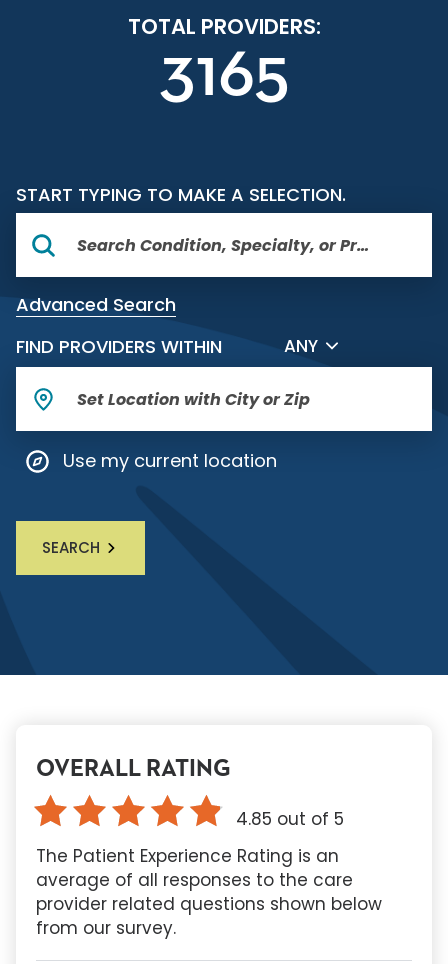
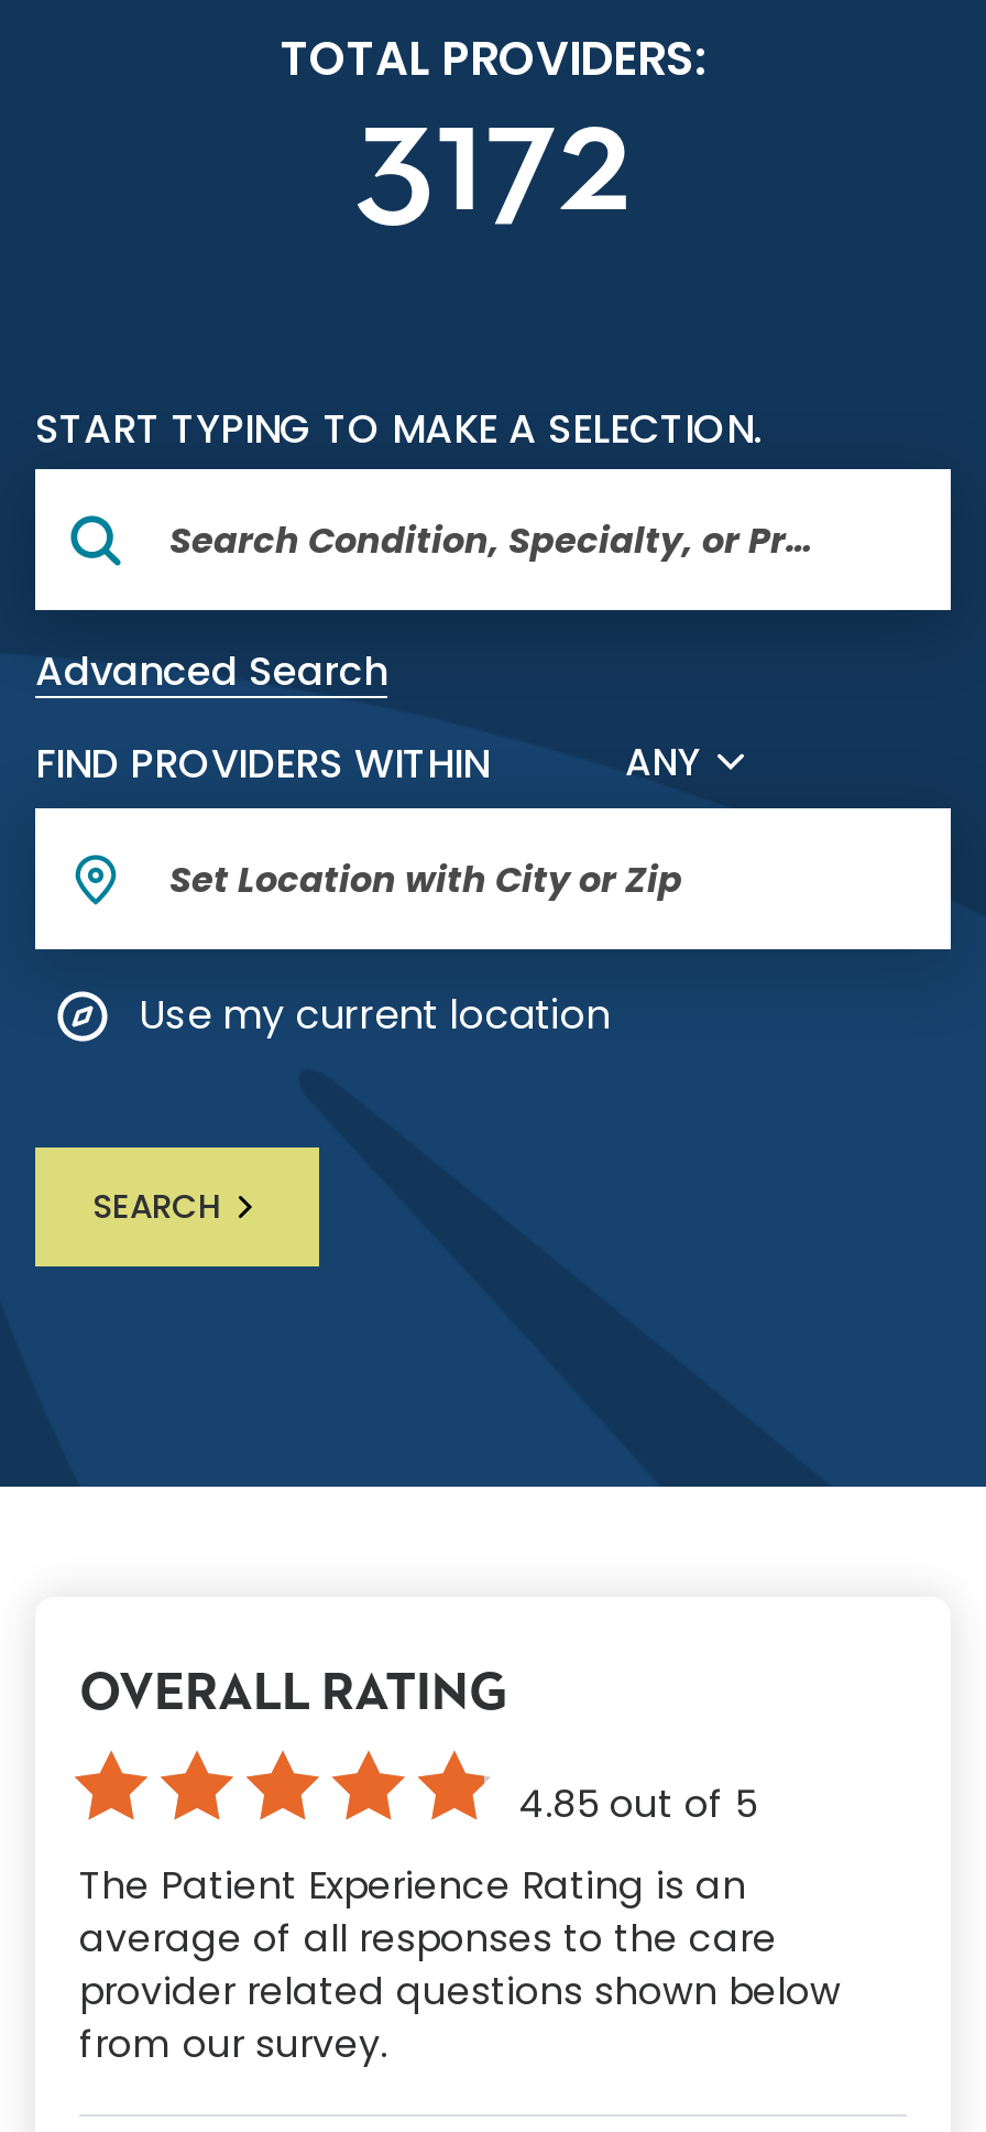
- 3165
+ 3172
